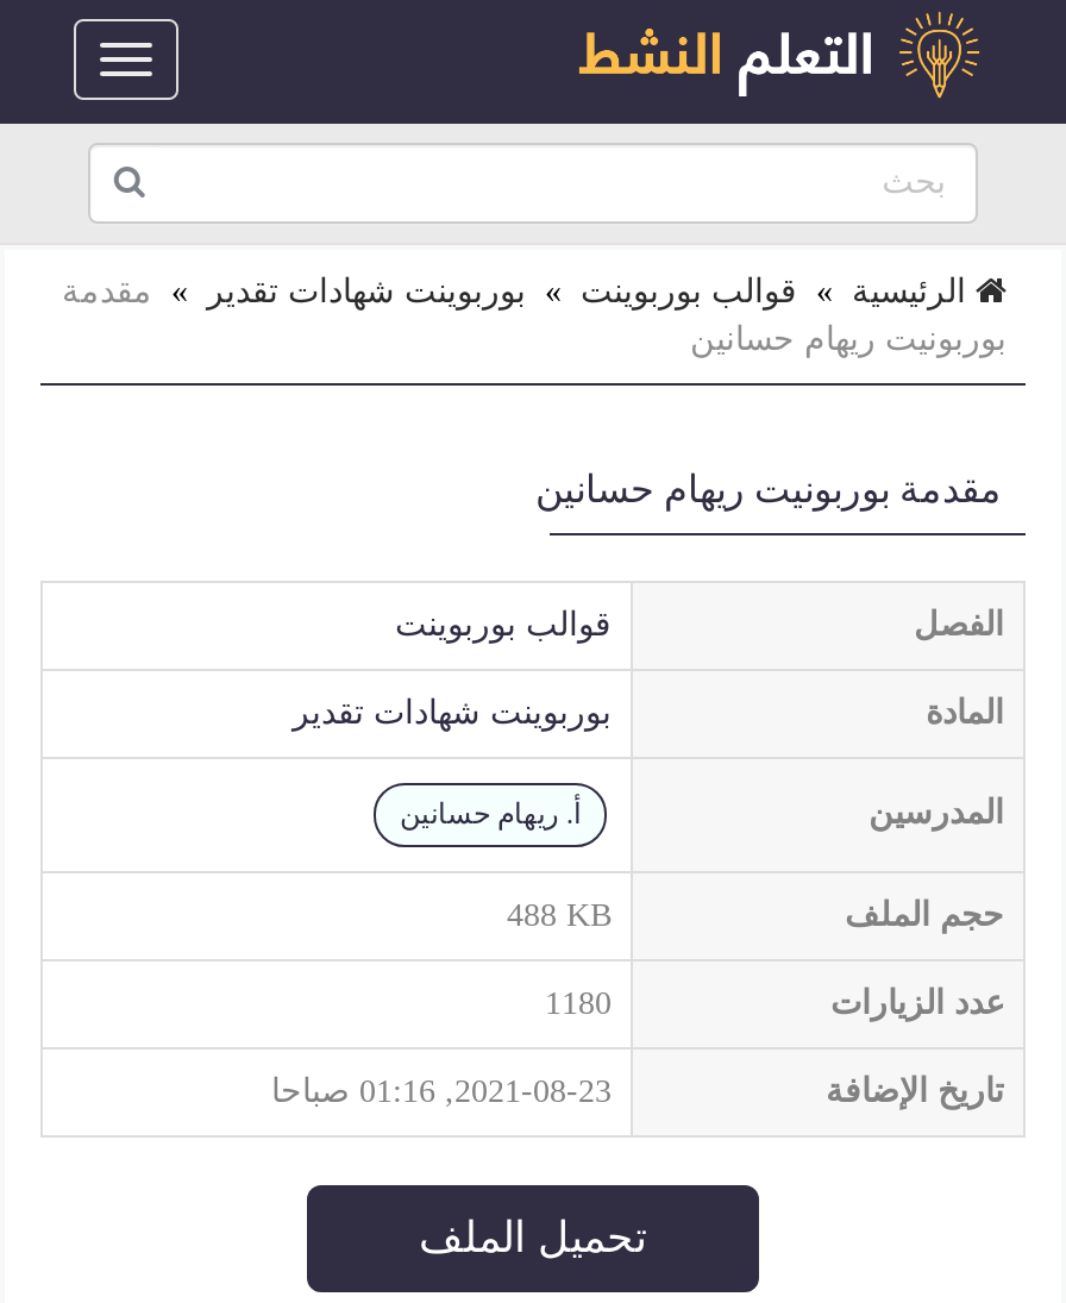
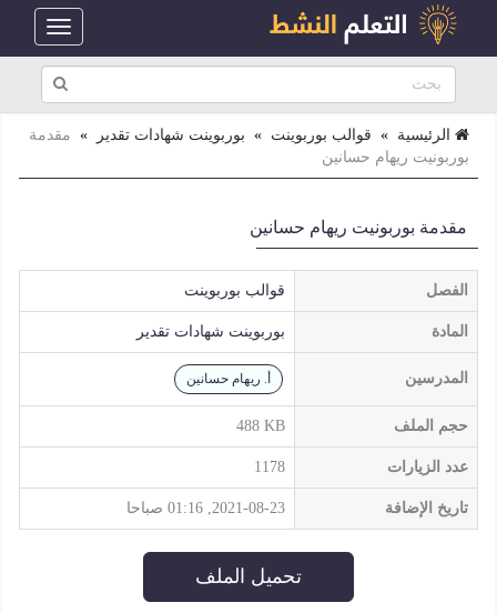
- 1180
+ 1178
